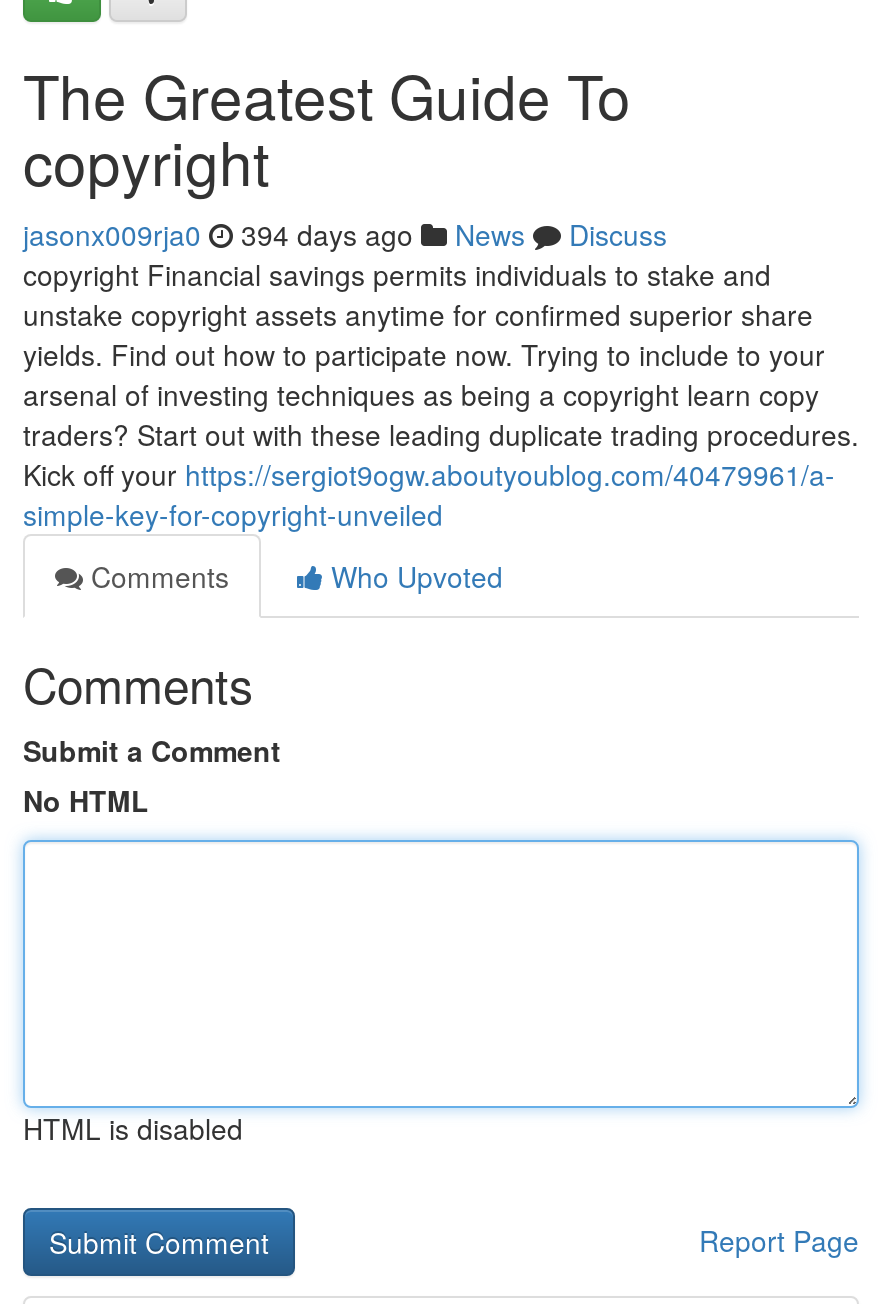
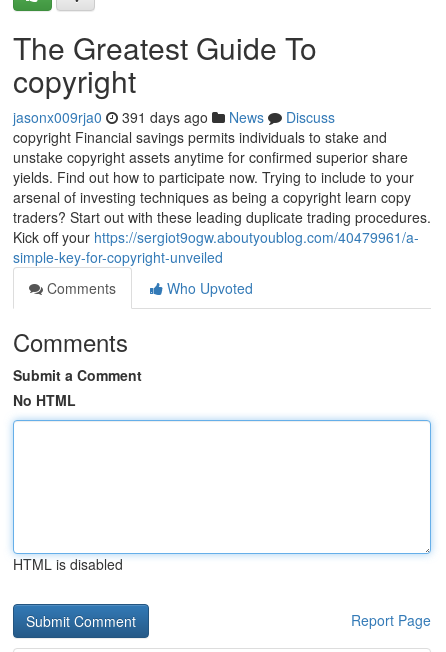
- jasonx009rja0 394 days ago News Discuss
+ jasonx009rja0 391 days ago News Discuss
